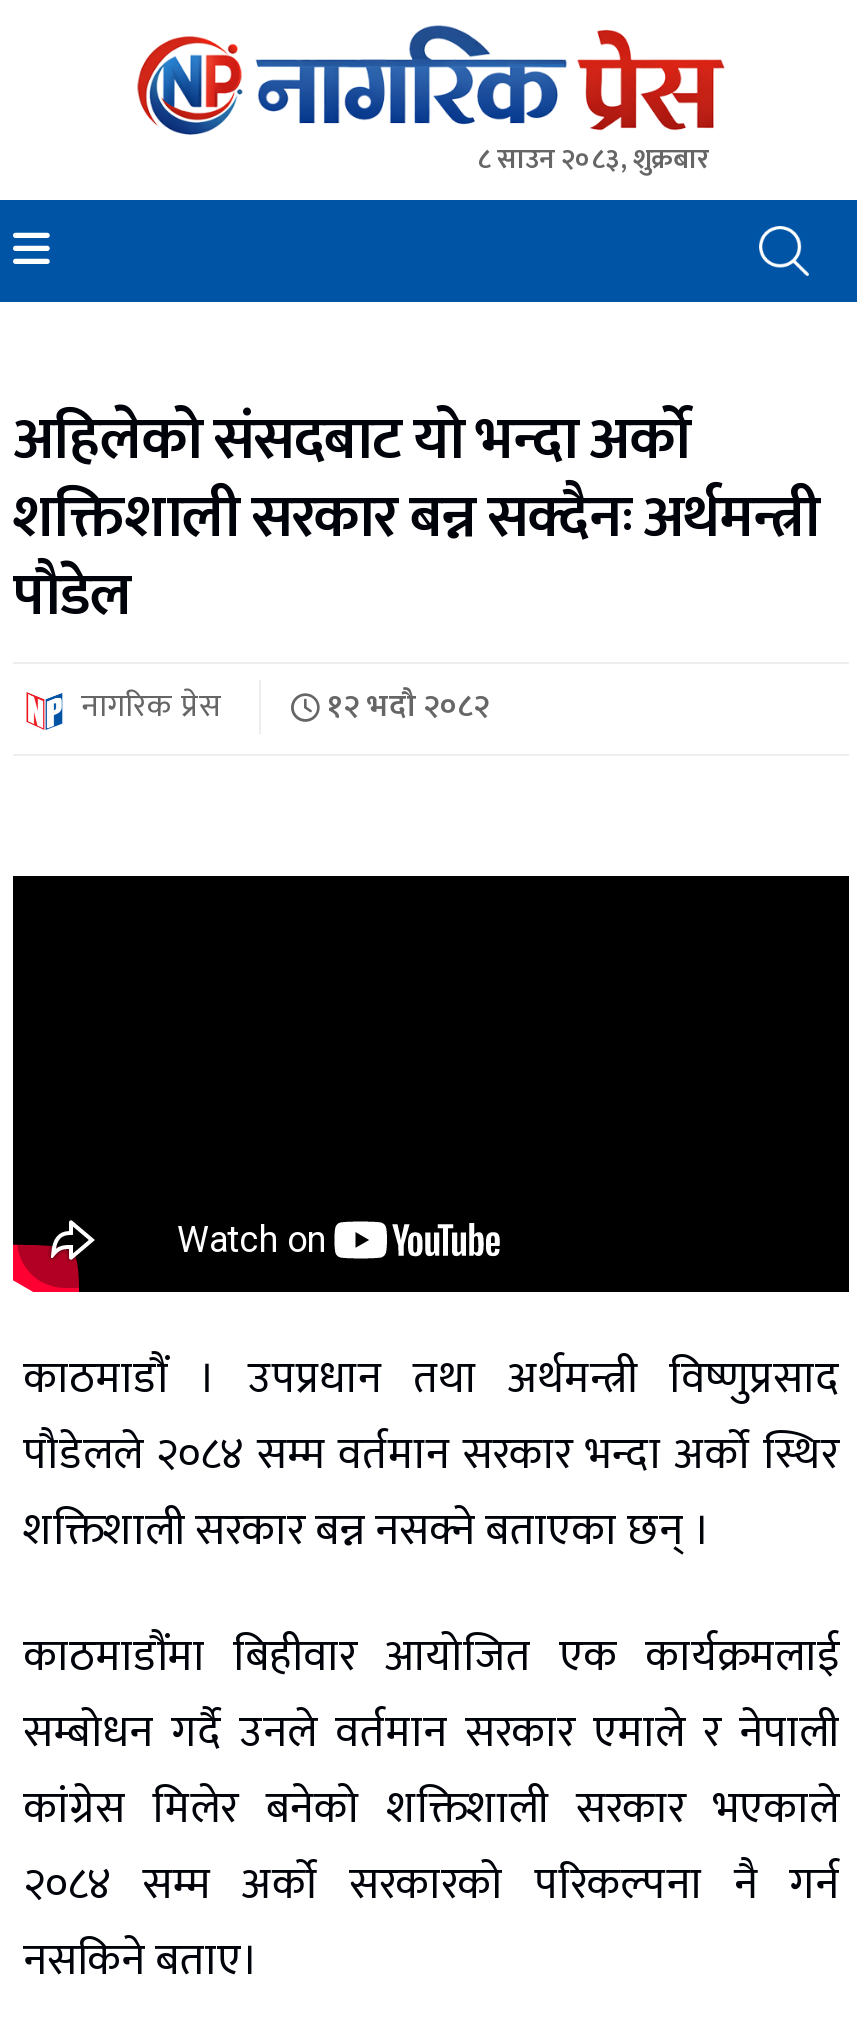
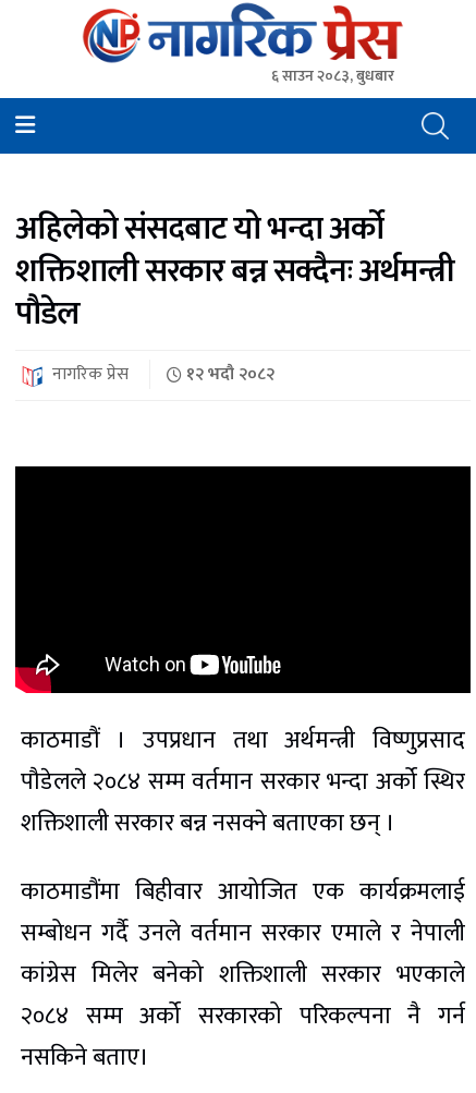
- ८ साउन २०८३, शुक्रबार
+ ६ साउन २०८३, बुधबार
